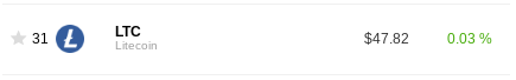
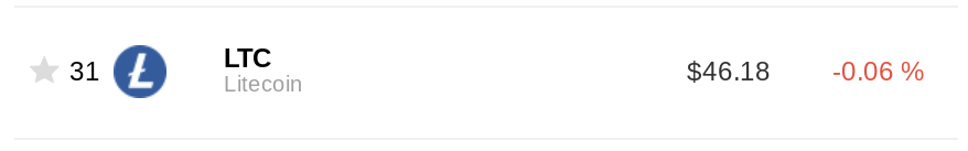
- $47.82
+ $46.18

- 0.03 %
+ -0.06 %
